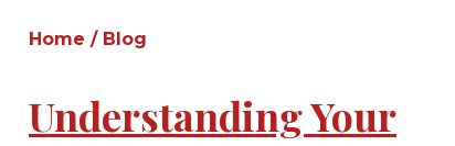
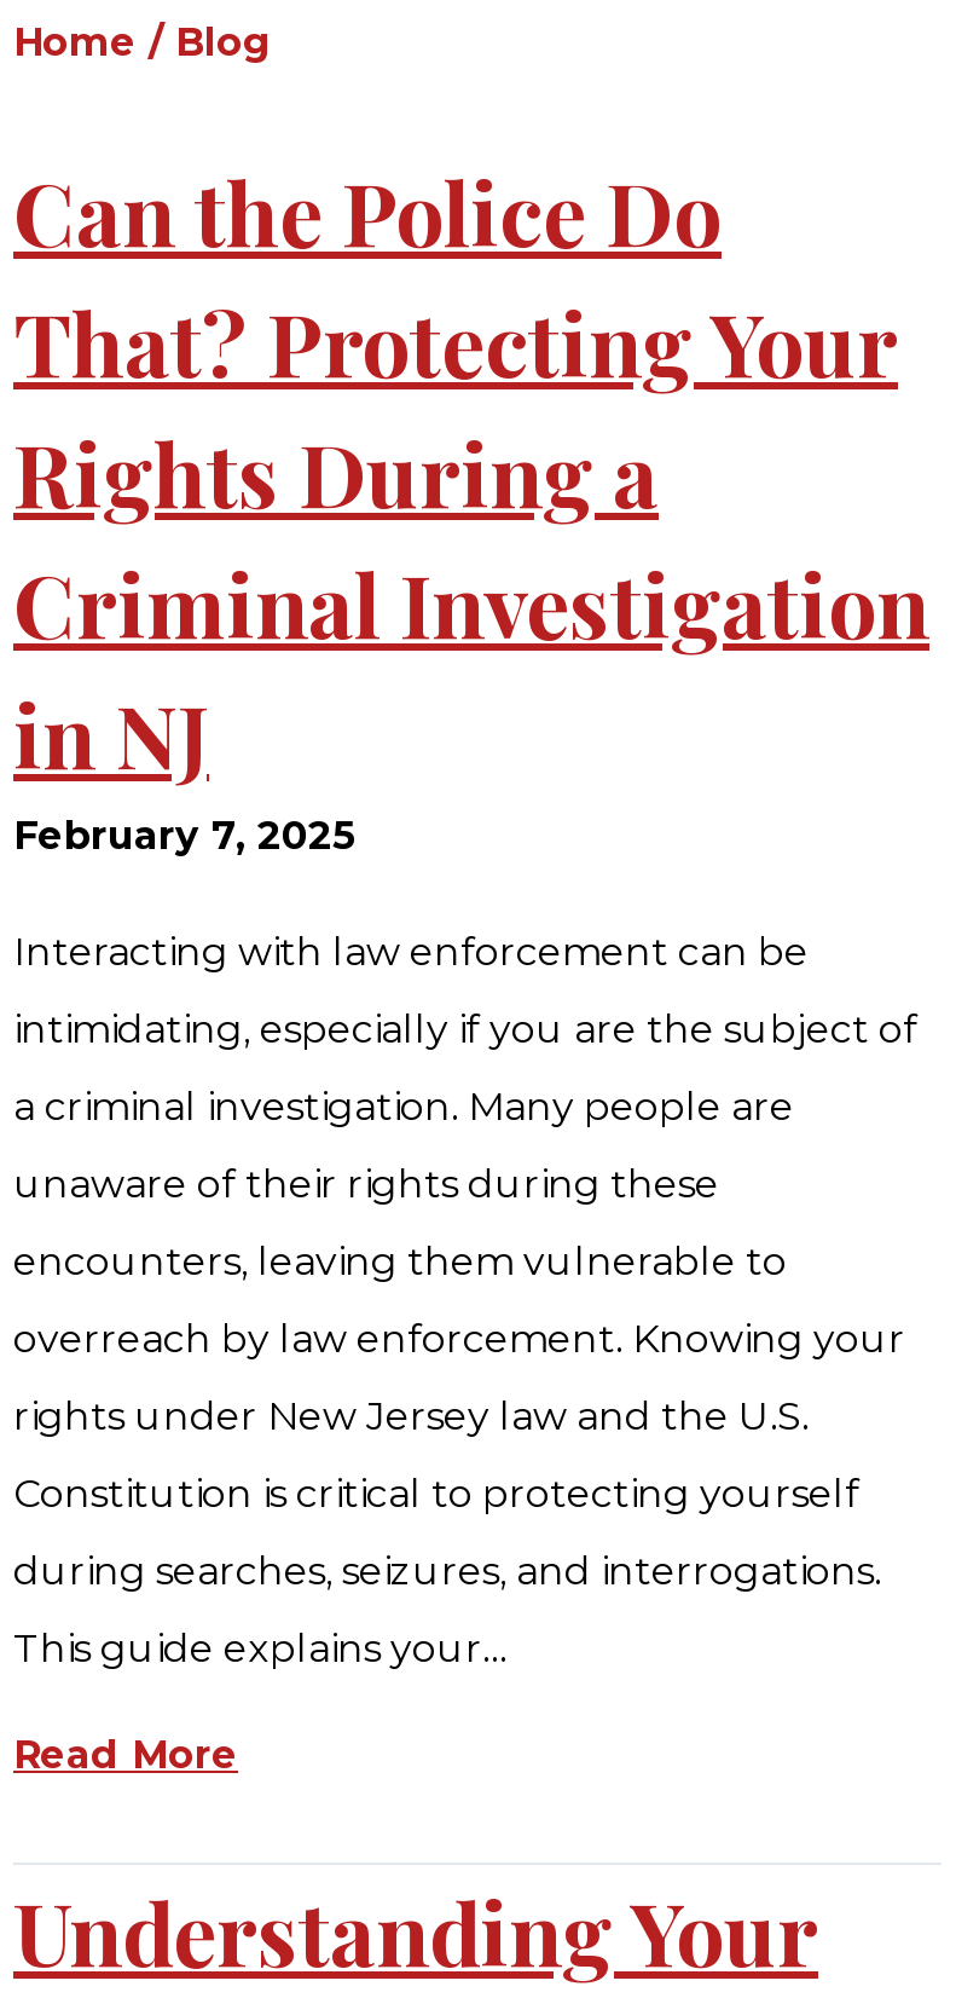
+ Can the Police Do
+ That? Protecting Your
+ Rights During a
+ Criminal Investigation
+ in NJ
+ February 7, 2025
+ Interacting with law enforcement can be
+ intimidating, especially if you are the subject of
+ a criminal investigation. Many people are
+ unaware of their rights during these
+ encounters, leaving them vulnerable to
+ overreach by law enforcement. Knowing your
+ rights under New Jersey law and the U.S.
+ Constitution is critical to protecting yourself
+ during searches, seizures, and interrogations.
+ This guide explains your…
+ Read More
